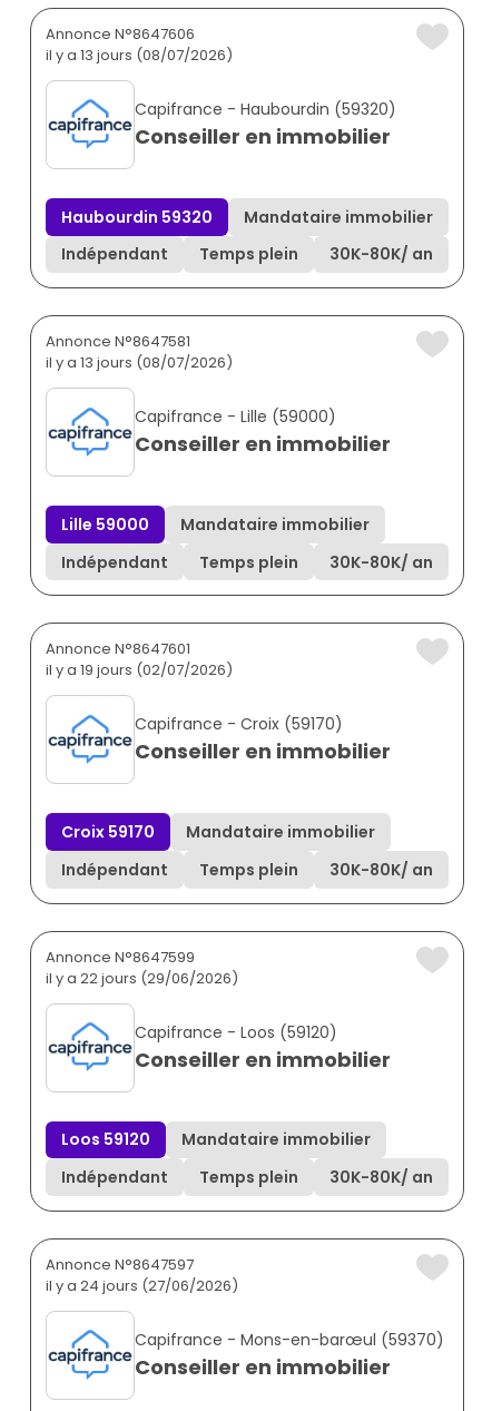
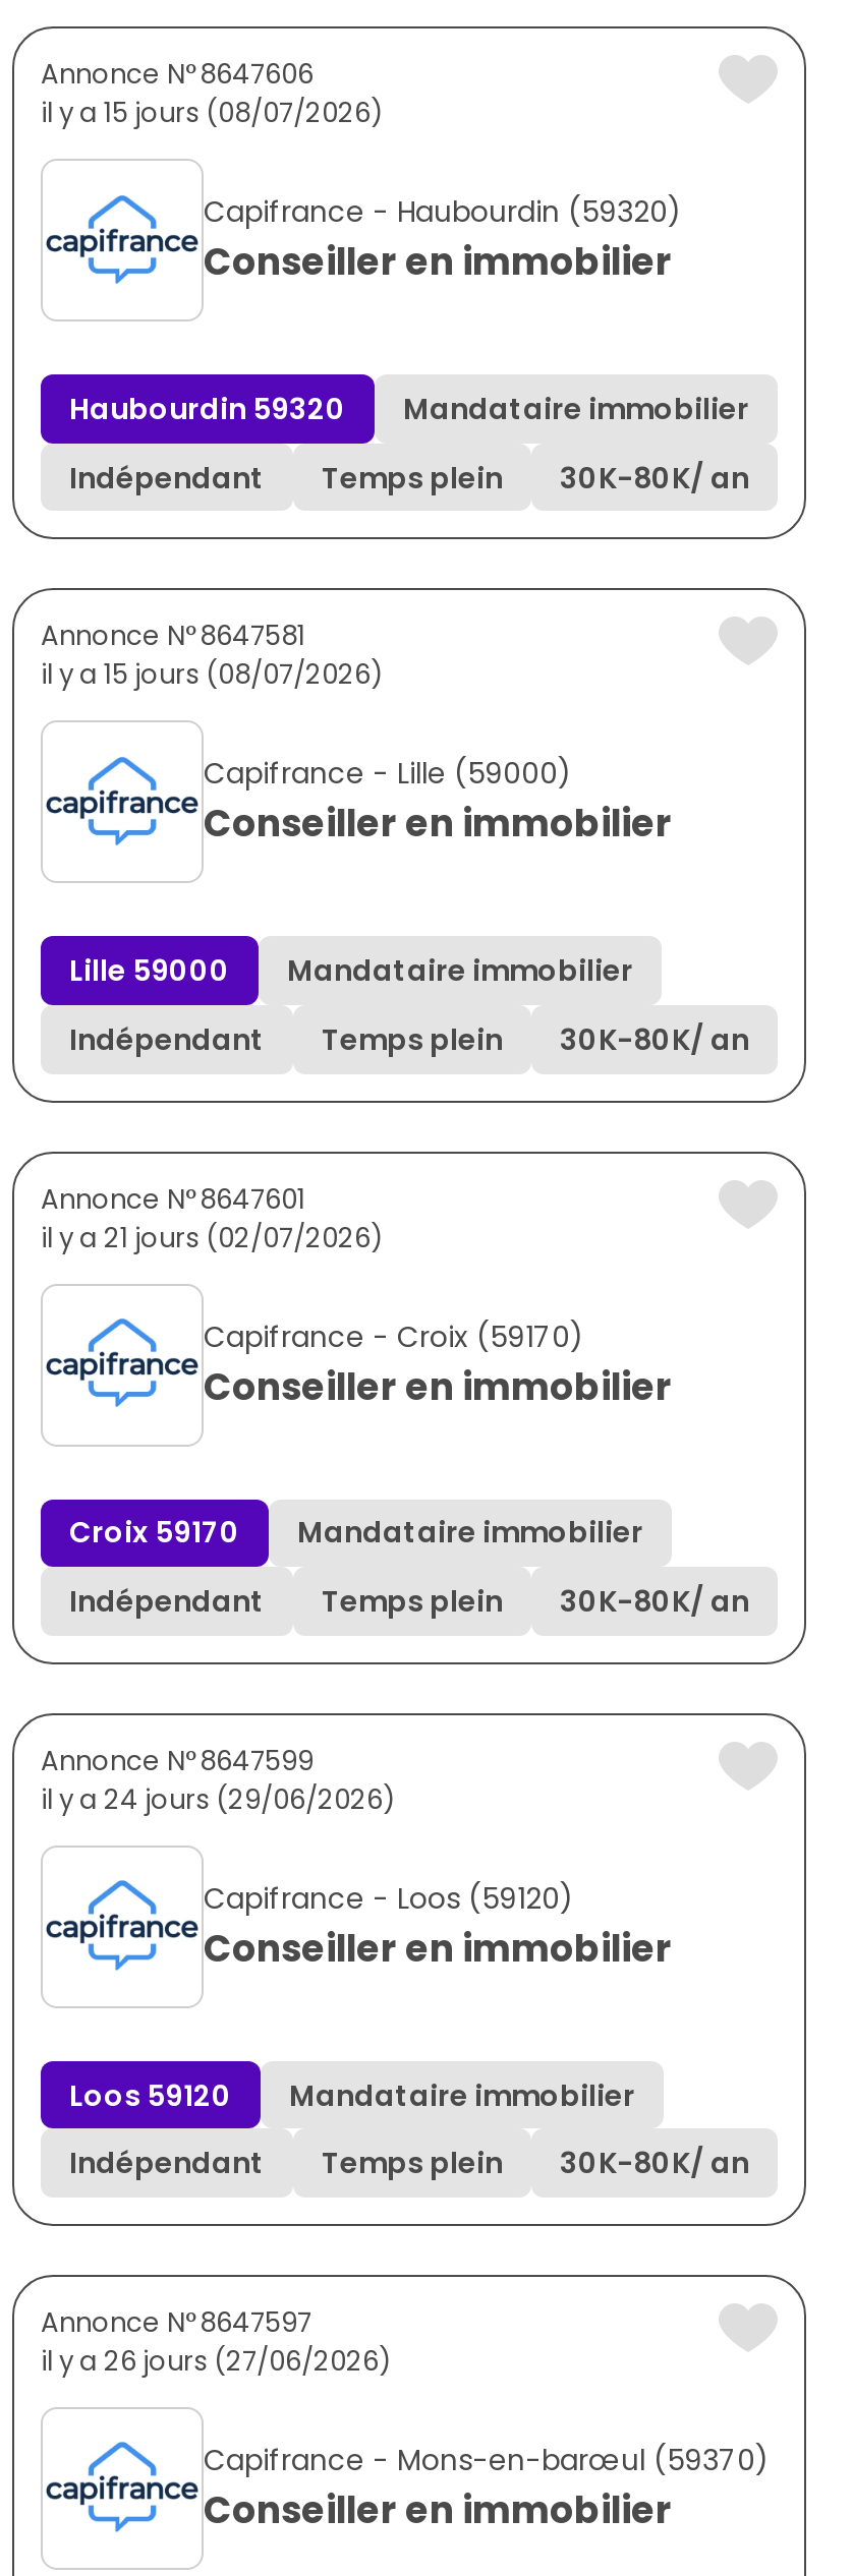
- il y a 13 jours (08/07/2026)
+ il y a 15 jours (08/07/2026)

- il y a 13 jours (08/07/2026)
+ il y a 15 jours (08/07/2026)

- il y a 19 jours (02/07/2026)
+ il y a 21 jours (02/07/2026)

- il y a 22 jours (29/06/2026)
+ il y a 24 jours (29/06/2026)

- il y a 24 jours (27/06/2026)
+ il y a 26 jours (27/06/2026)
